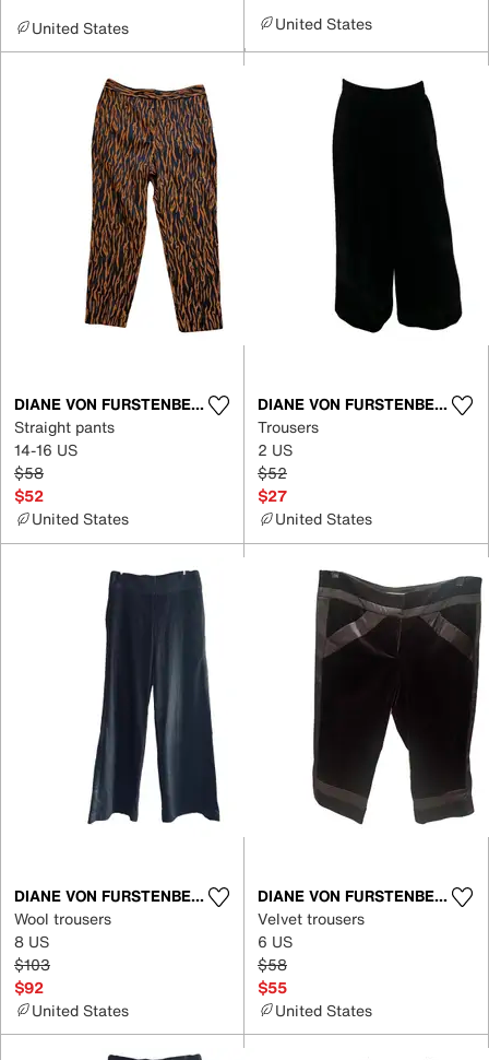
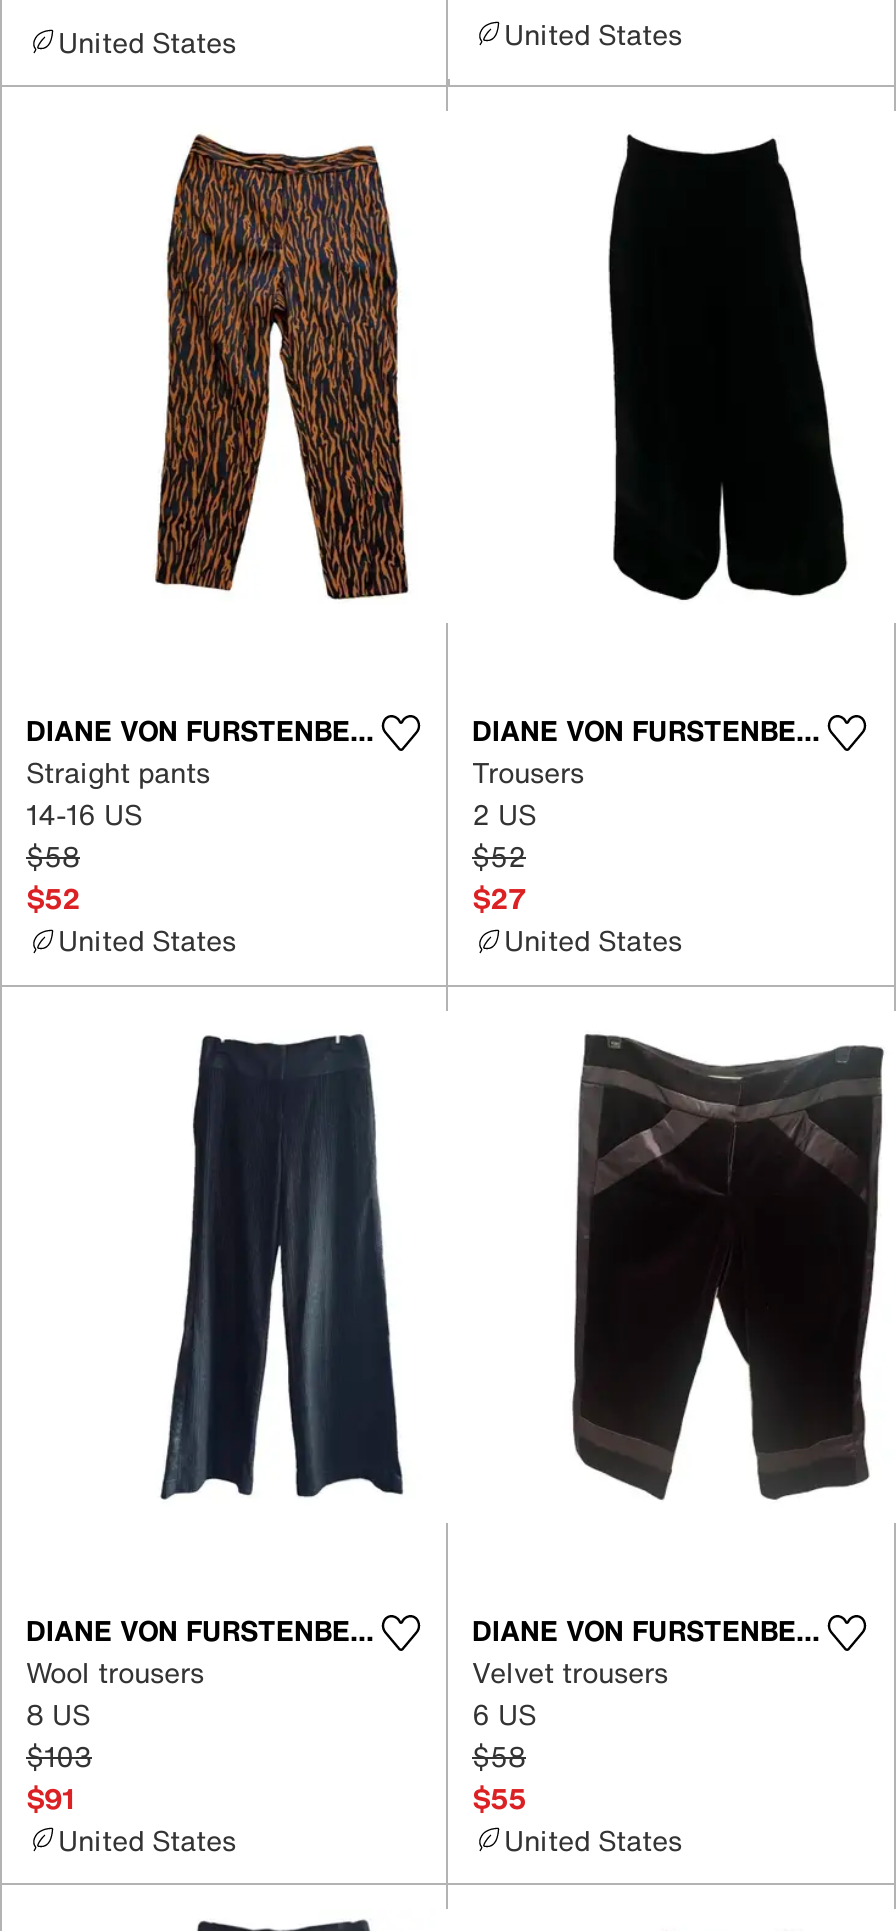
- $92
+ $91
